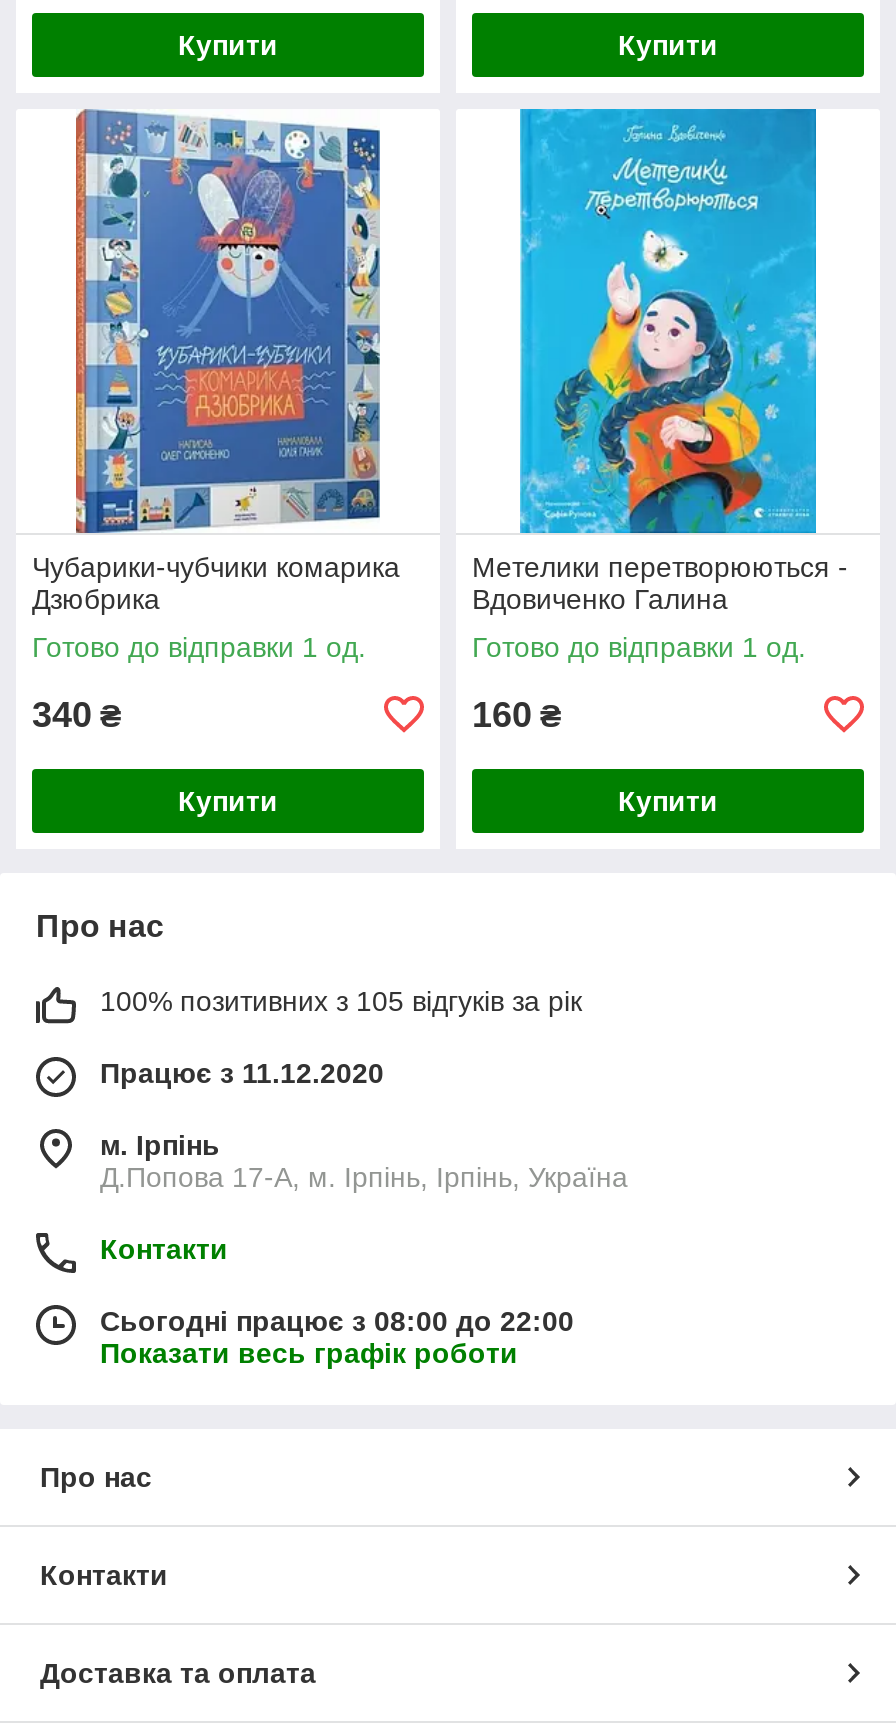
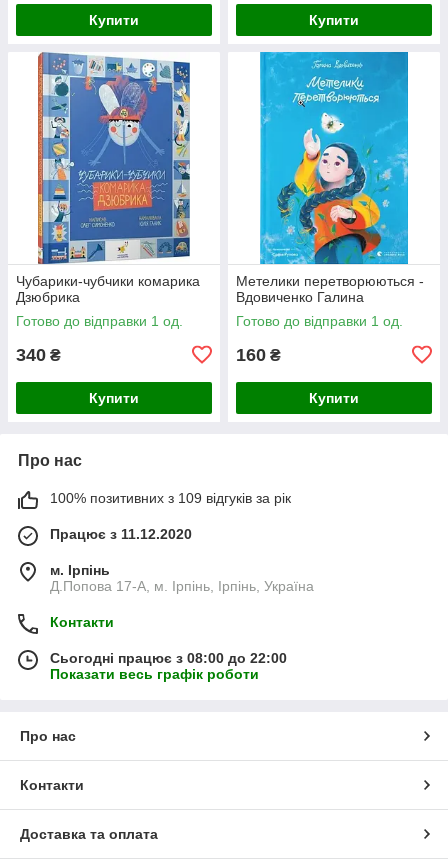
- 100% позитивних з 105 відгуків за рік
+ 100% позитивних з 109 відгуків за рік
